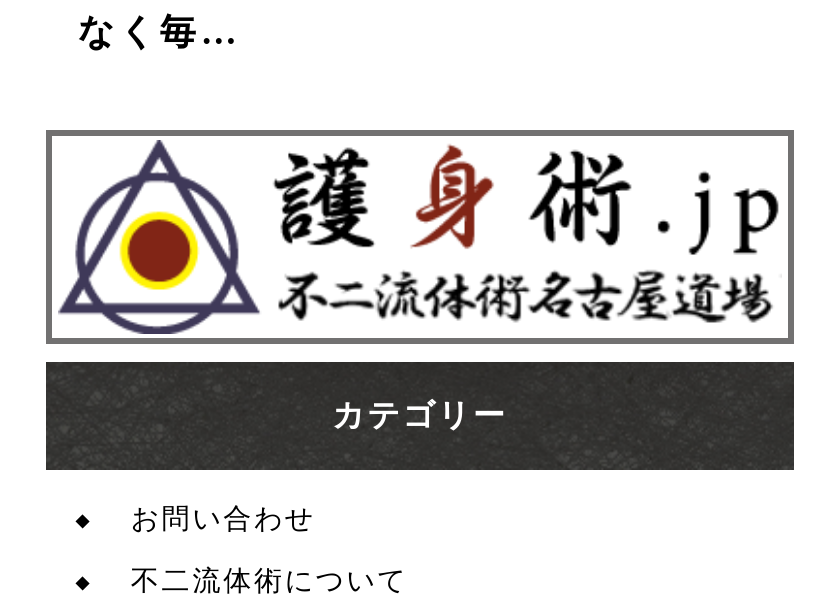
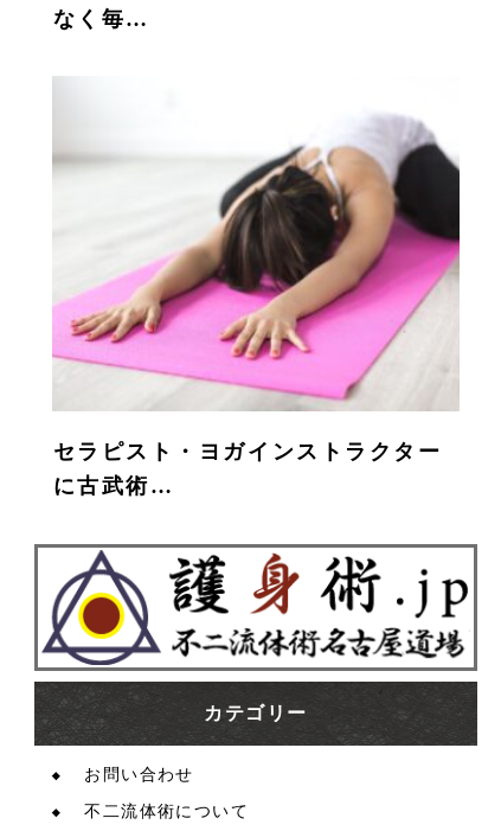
+ [image]
+ セラピスト・ヨガインストラクター
+ に古武術…
